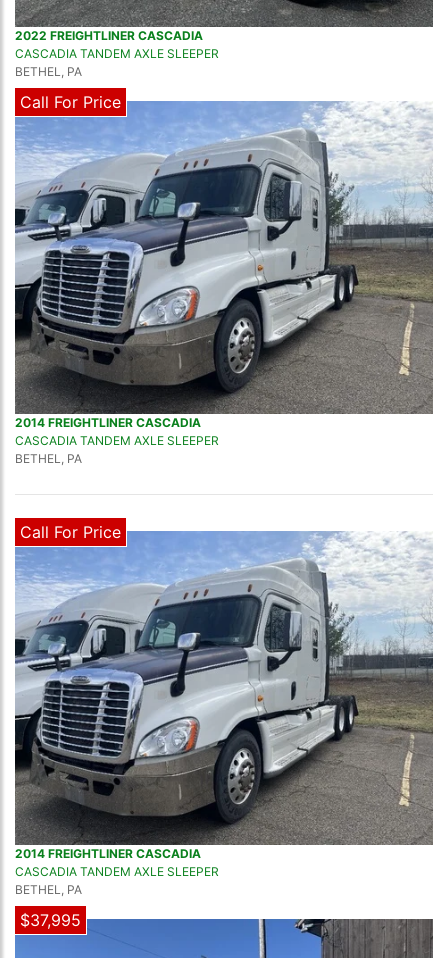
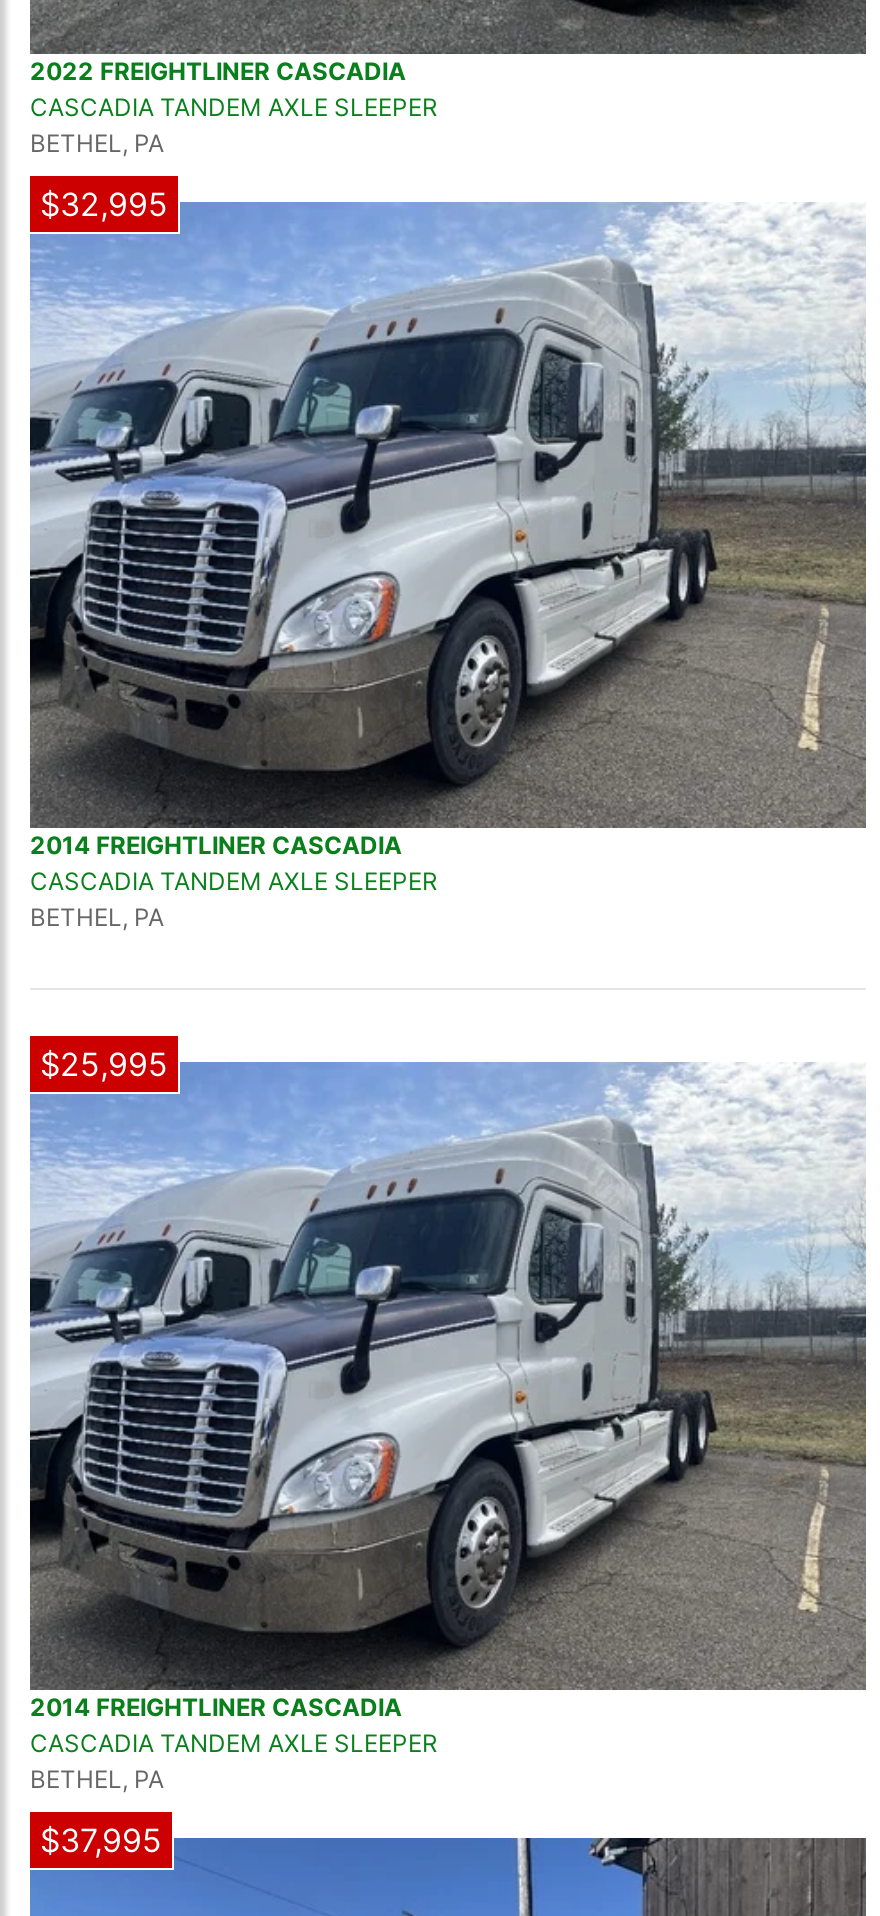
- Call For Price
+ $32,995

- Call For Price
+ $25,995
